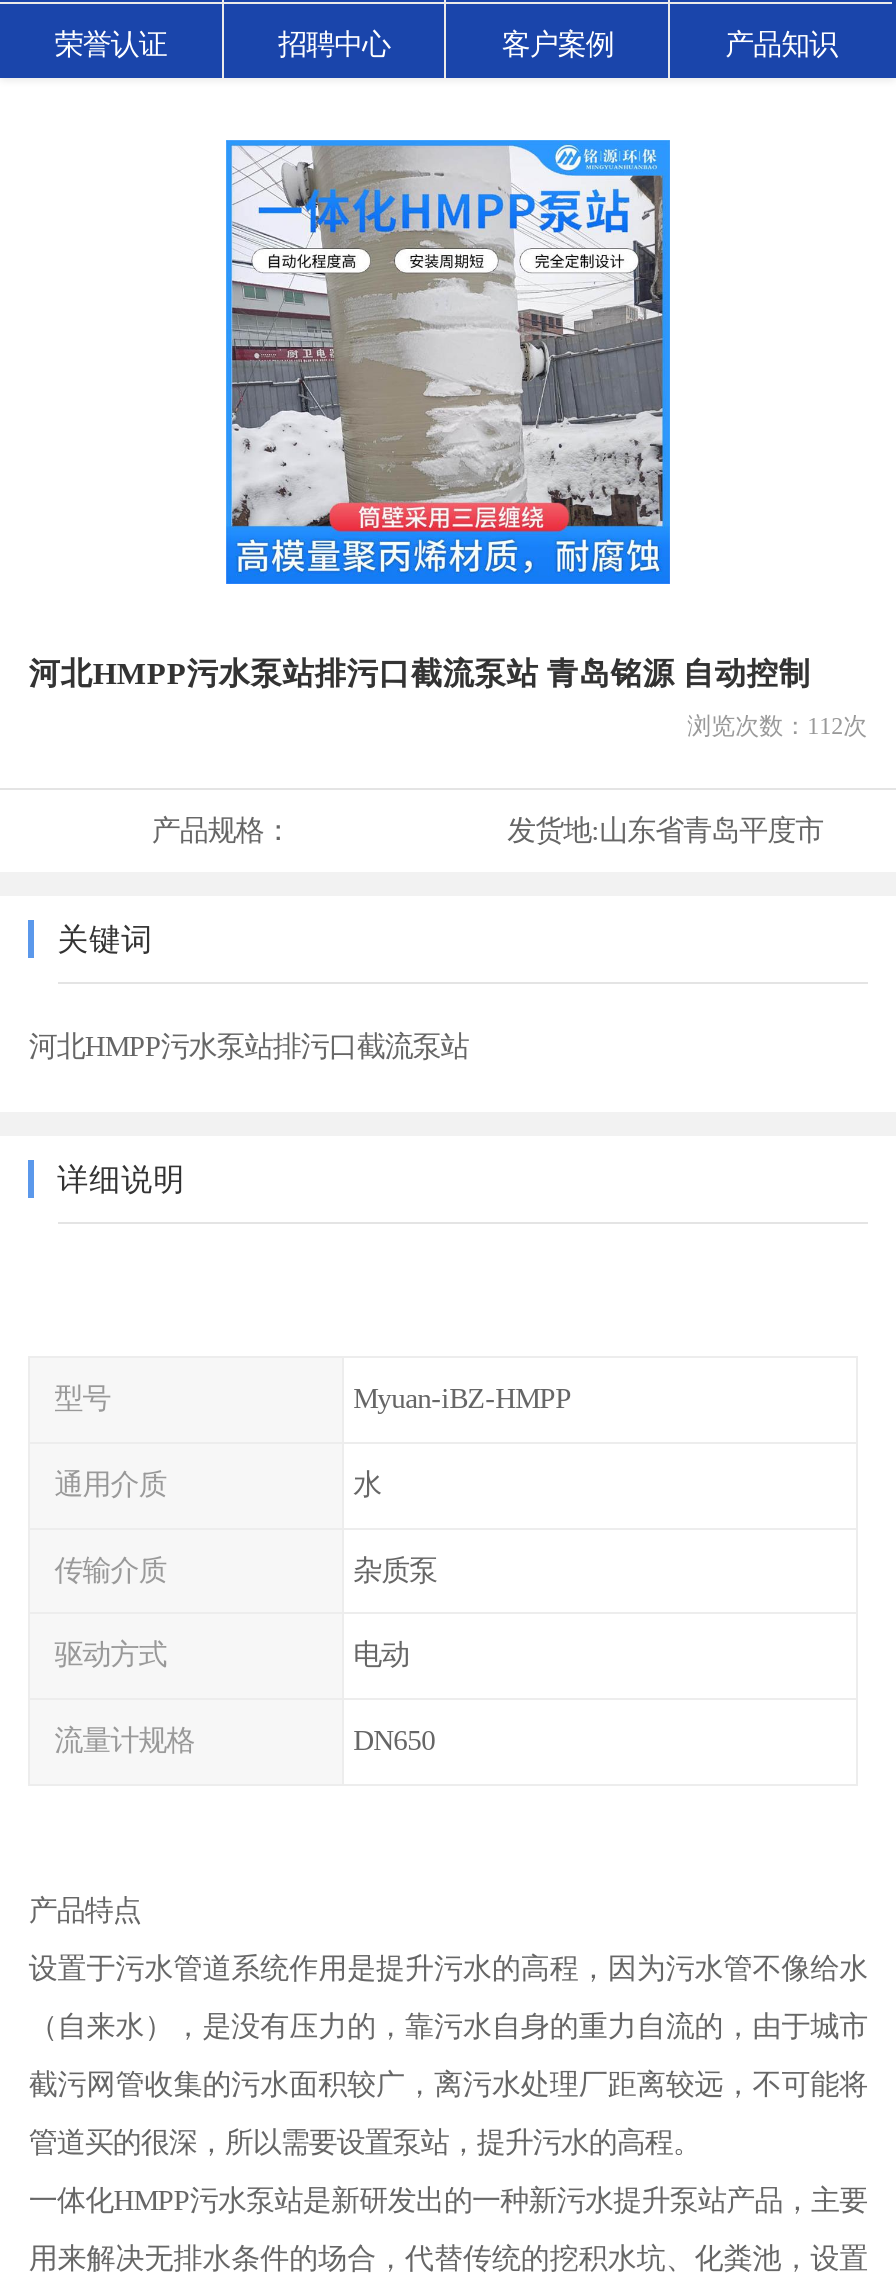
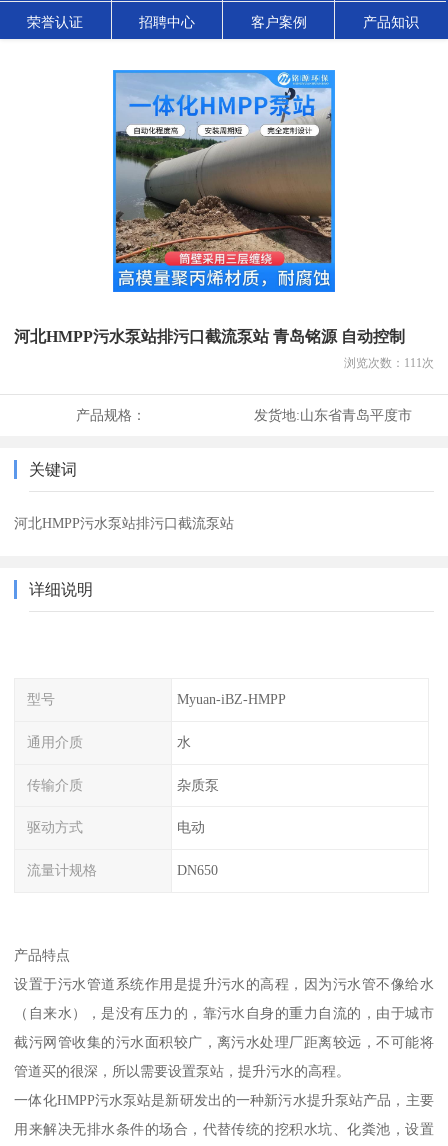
- [image]
+ [image]

- 浏览次数：112次
+ 浏览次数：111次
